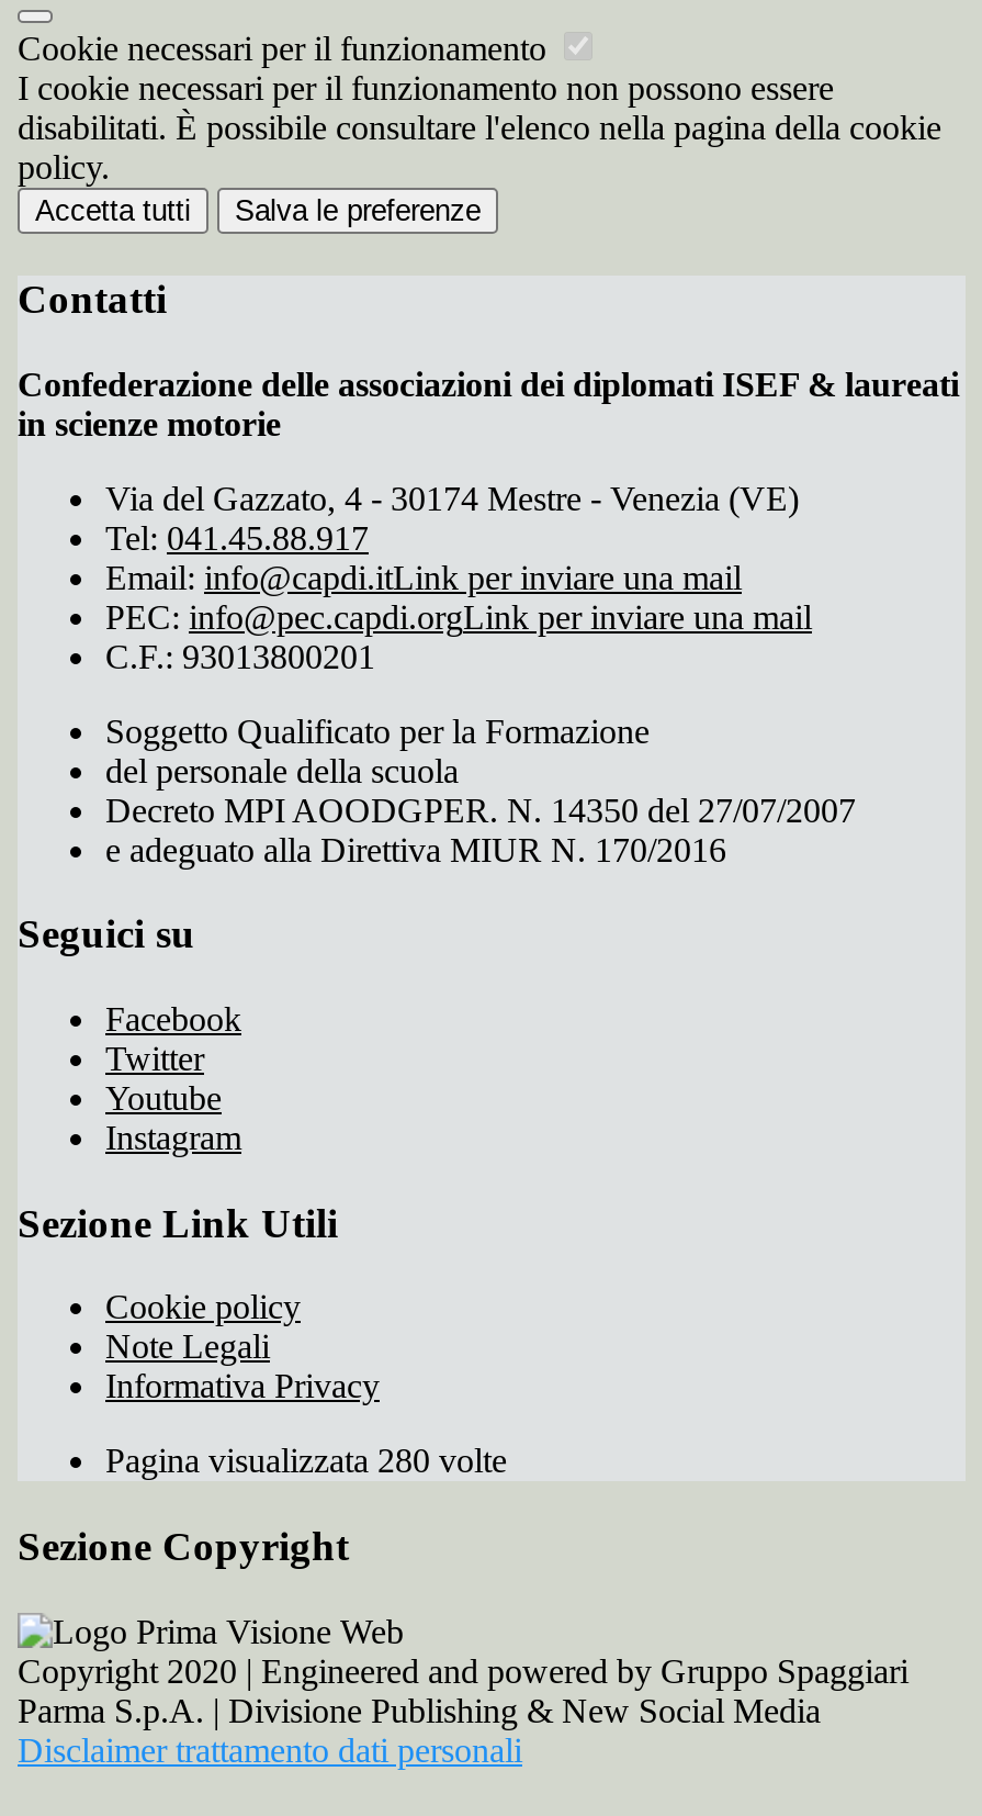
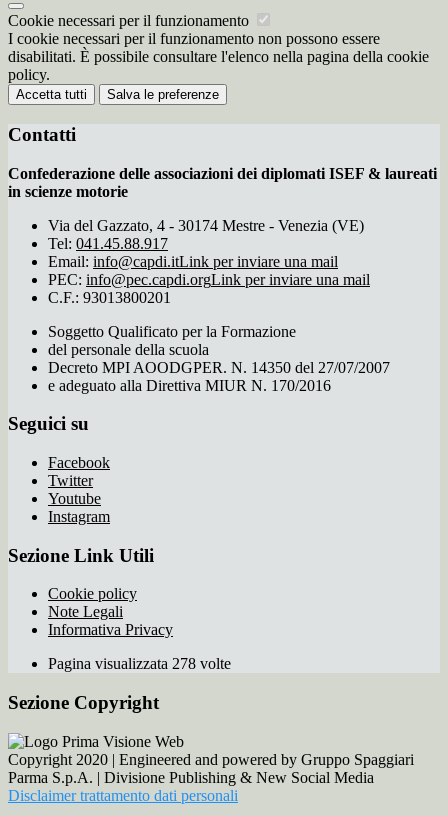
- Pagina visualizzata 280 volte
+ Pagina visualizzata 278 volte
